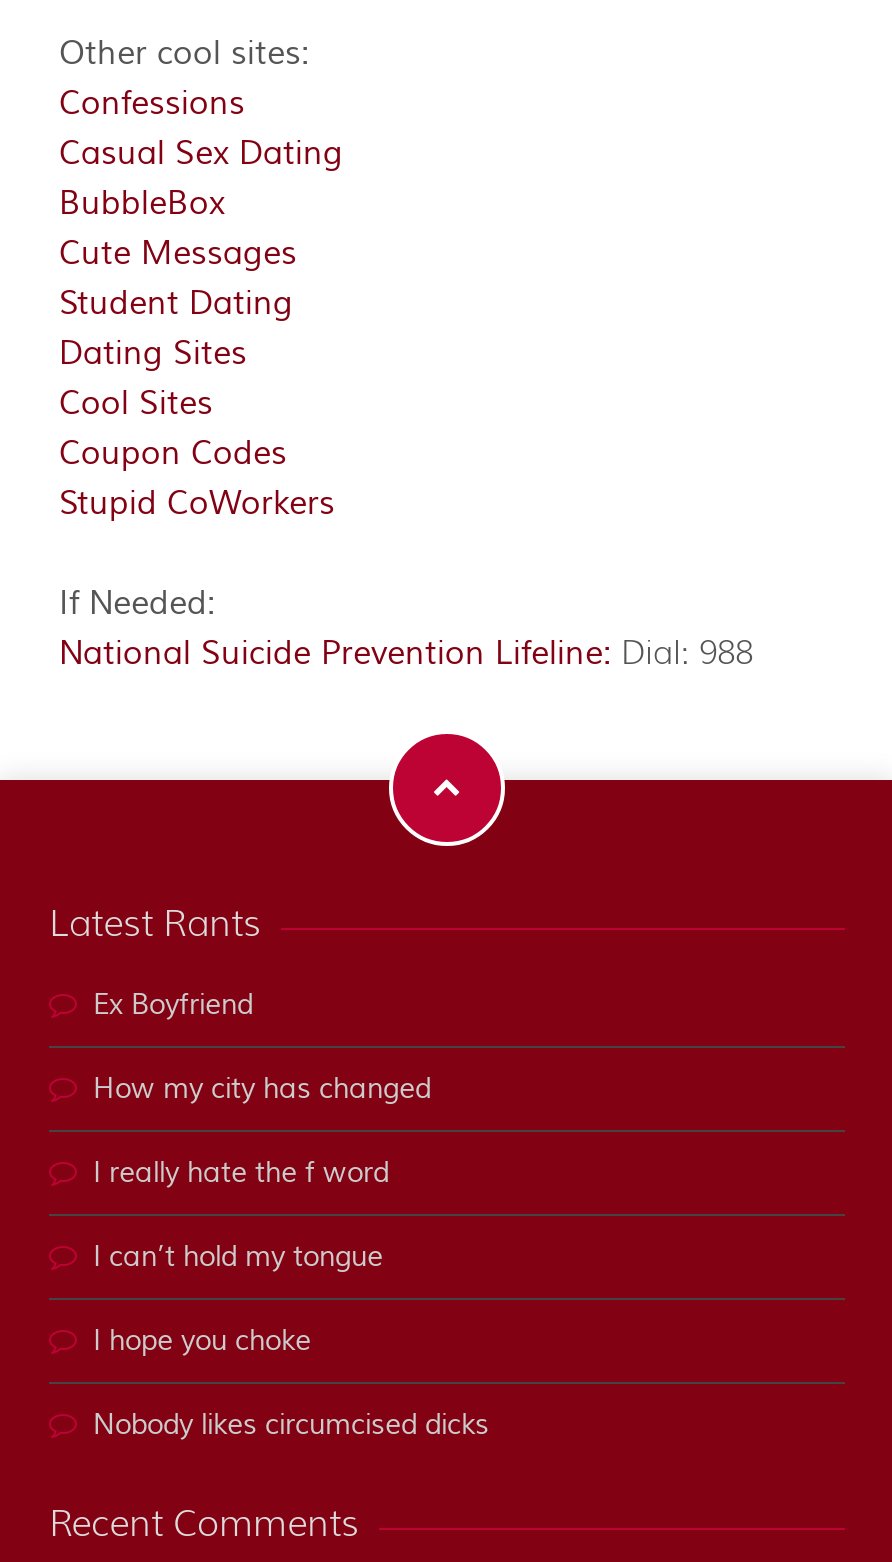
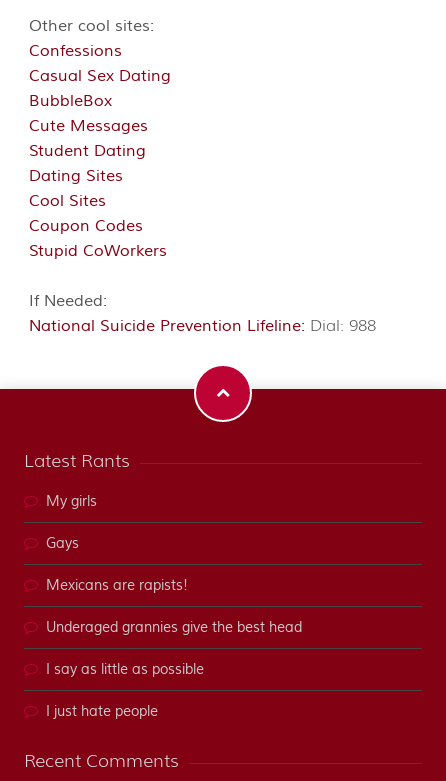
- Ex Boyfriend
+ My girls

- How my city has changed
+ Gays

- I really hate the f word
+ Mexicans are rapists!

- I can’t hold my tongue
+ Underaged grannies give the best head

- I hope you choke
+ I say as little as possible

- Nobody likes circumcised dicks
+ I just hate people
